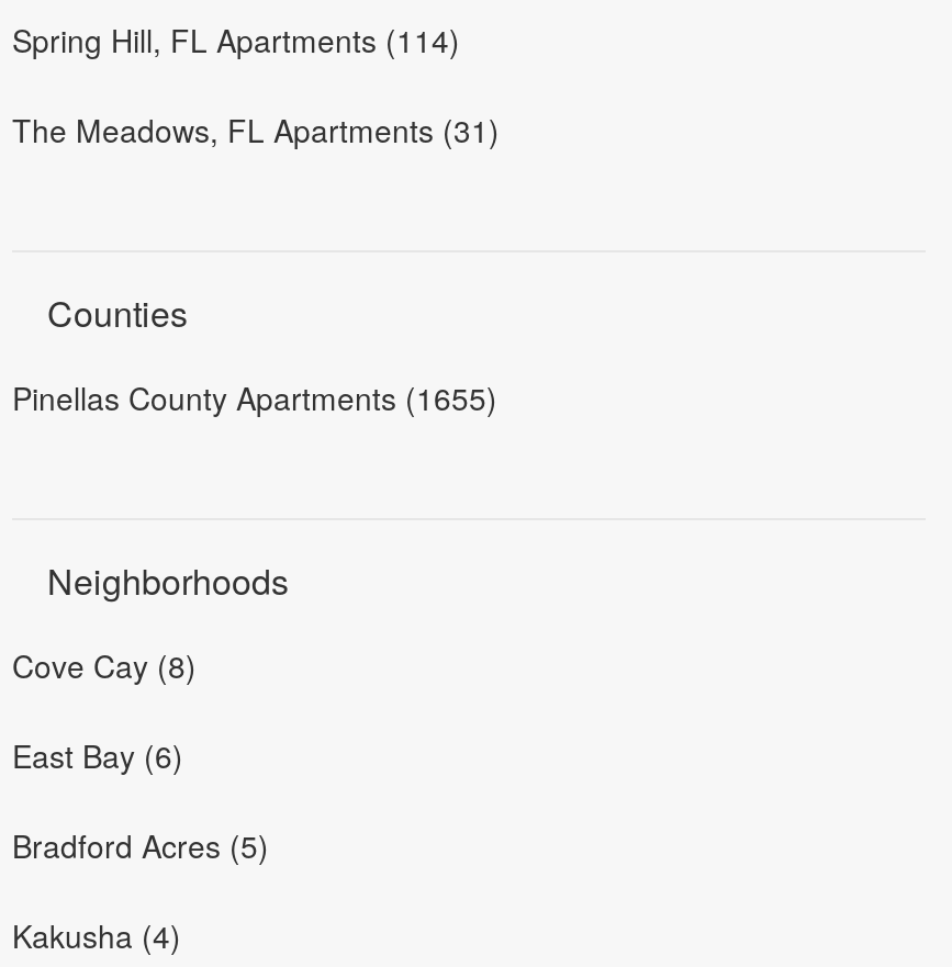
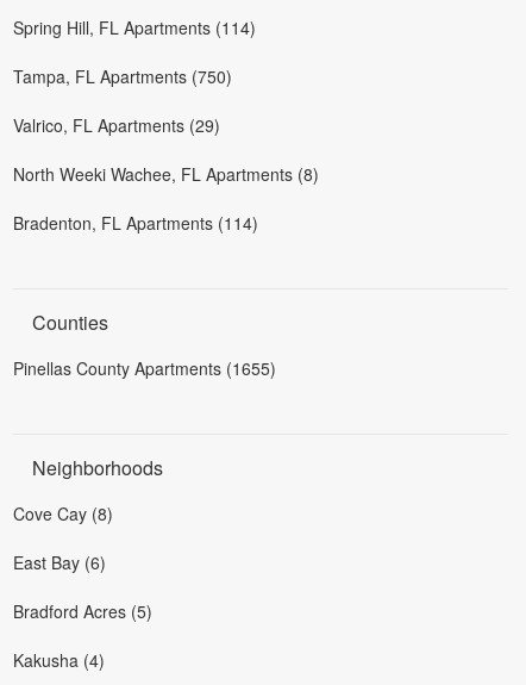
- The Meadows, FL Apartments (31)
+ Tampa, FL Apartments (750)
+ Valrico, FL Apartments (29)
+ North Weeki Wachee, FL Apartments (8)
+ Bradenton, FL Apartments (114)
